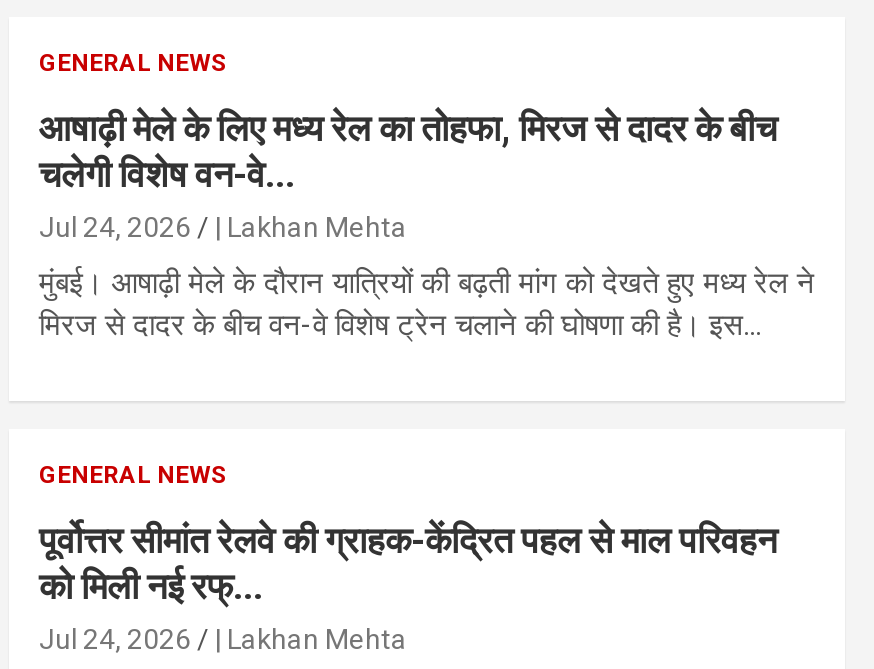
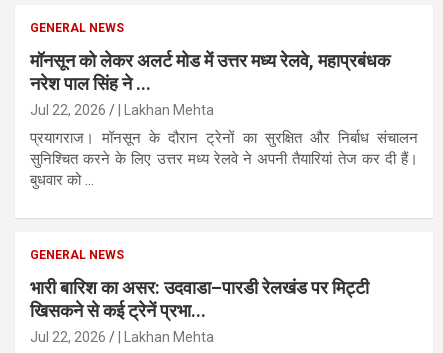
- आषाढ़ी मेले के लिए मध्य रेल का तोहफा, मिरज से दादर के बीच
- चलेगी विशेष वन-वे...
- Jul 24, 2026
+ मॉनसून को लेकर अलर्ट मोड में उत्तर मध्य रेलवे, महाप्रबंधक
+ नरेश पाल सिंह ने ...
+ Jul 22, 2026

- मुंबई। आषाढ़ी मेले के दौरान यात्रियों की बढ़ती मांग को देखते हुए मध्य रेल ने
- मिरज से दादर के बीच वन-वे विशेष ट्रेन चलाने की घोषणा की है। इस...
+ प्रयागराज। मॉनसून के दौरान ट्रेनों का सुरक्षित और निर्बाध संचालन
+ सुनिश्चित करने के लिए उत्तर मध्य रेलवे ने अपनी तैयारियां तेज कर दी हैं।
+ बुधवार को ...

- पूर्वोत्तर सीमांत रेलवे की ग्राहक-केंद्रित पहल से माल परिवहन
- को मिली नई रफ्...
- Jul 24, 2026
+ भारी बारिश का असर: उदवाडा–पारडी रेलखंड पर मिट्टी
+ खिसकने से कई ट्रेनें प्रभा...
+ Jul 22, 2026
